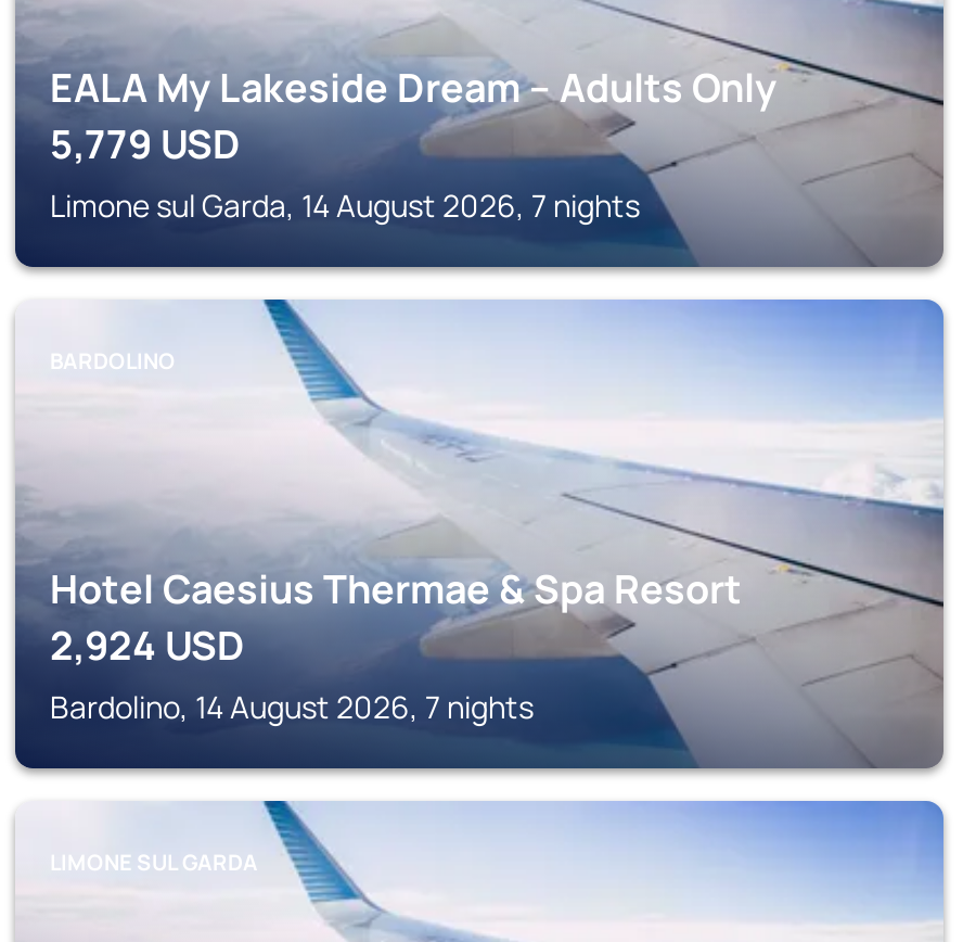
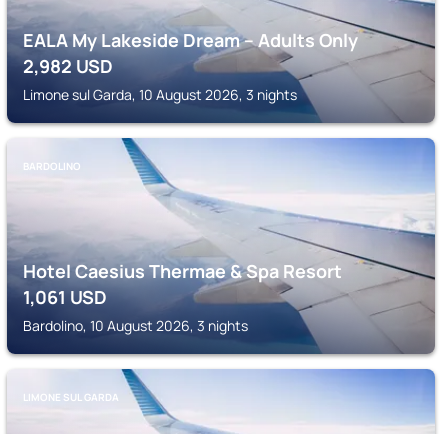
- 5,779 USD
+ 2,982 USD

- Limone sul Garda, 14 August 2026, 7 nights
+ Limone sul Garda, 10 August 2026, 3 nights

- 2,924 USD
+ 1,061 USD

- Bardolino, 14 August 2026, 7 nights
+ Bardolino, 10 August 2026, 3 nights
